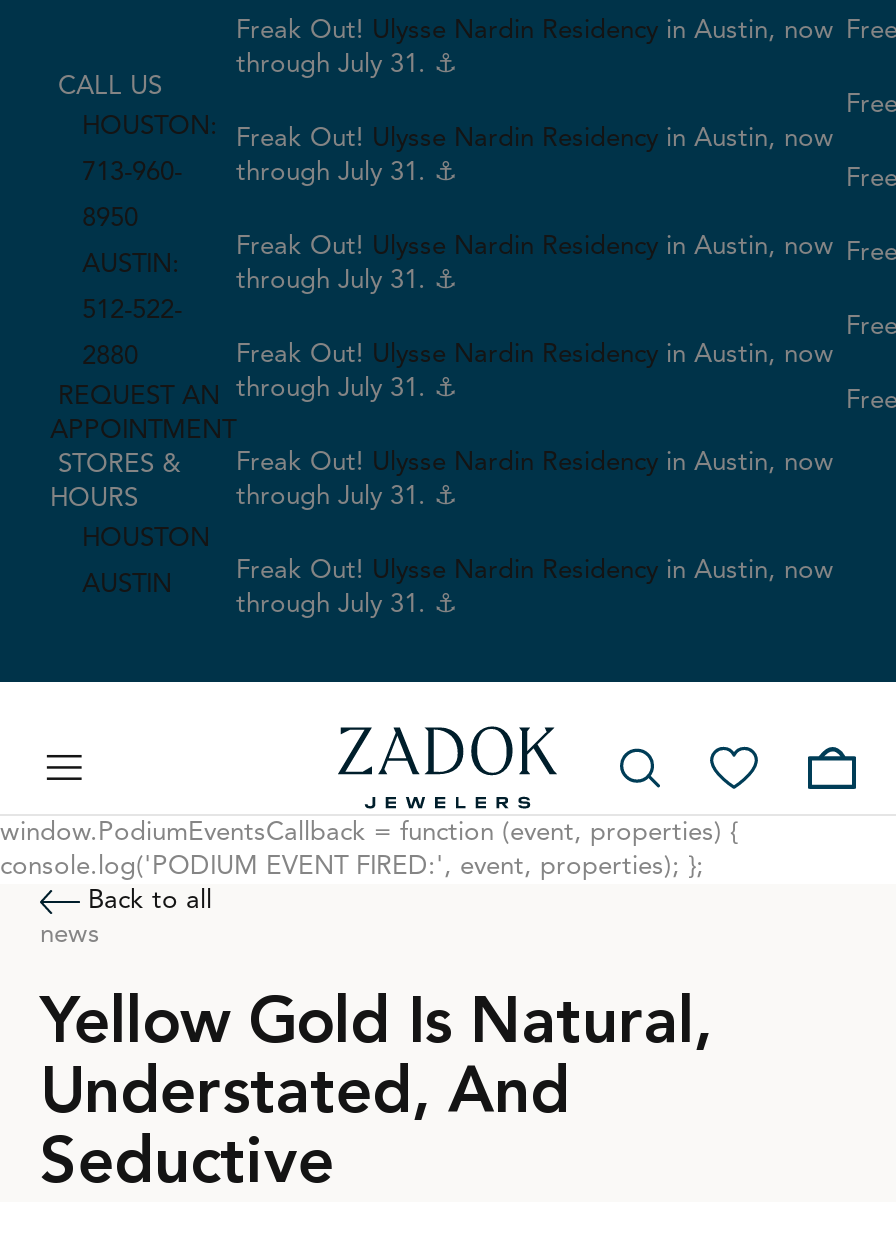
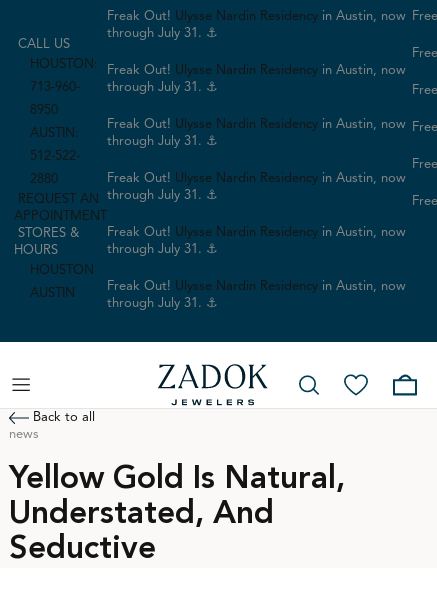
- window.PodiumEventsCallback = function (event, properties) {
- console.log('PODIUM EVENT FIRED:', event, properties); };
